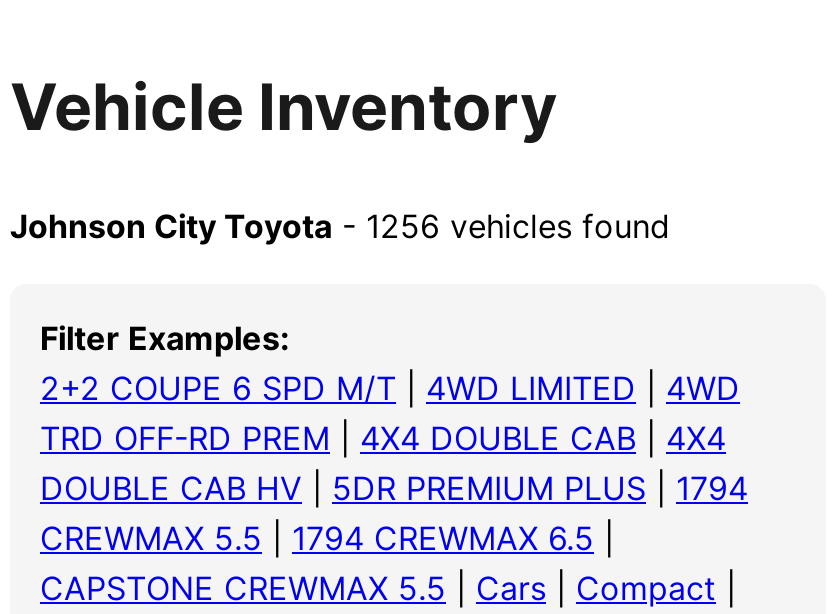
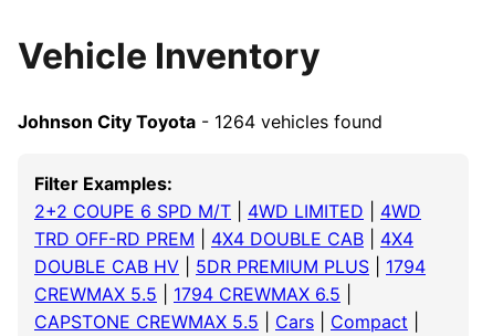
- Johnson City Toyota - 1256 vehicles found
+ Johnson City Toyota - 1264 vehicles found
